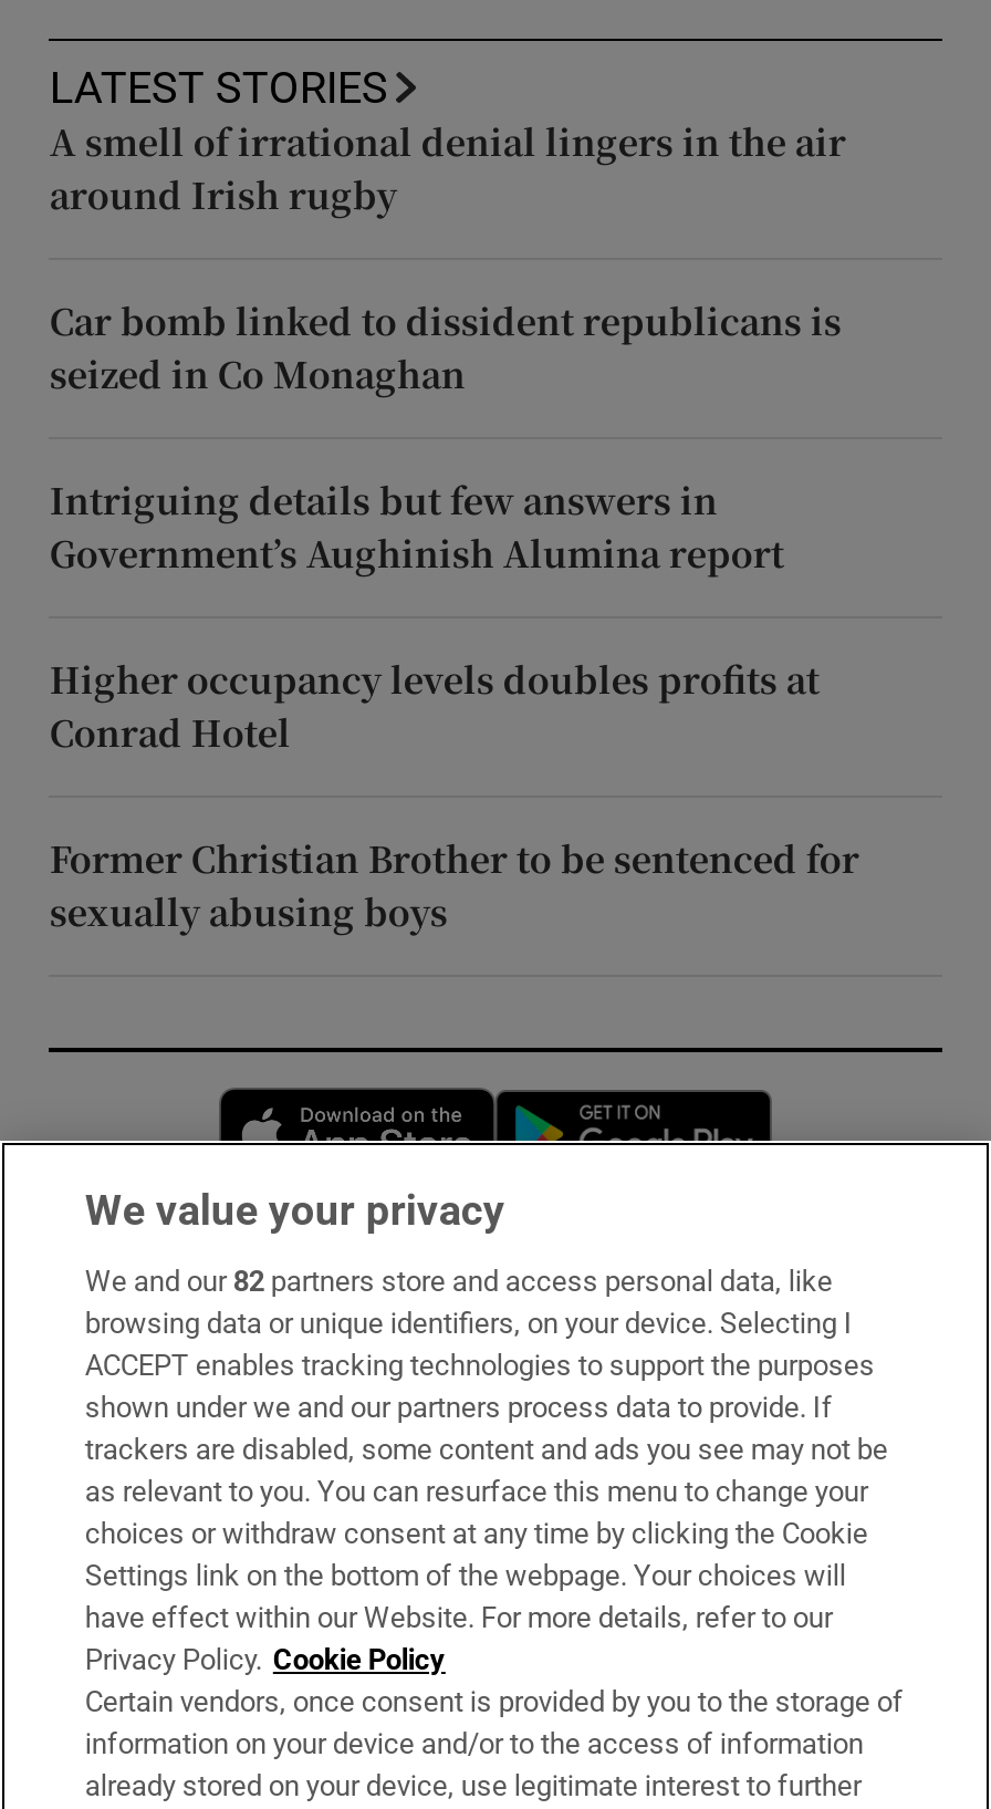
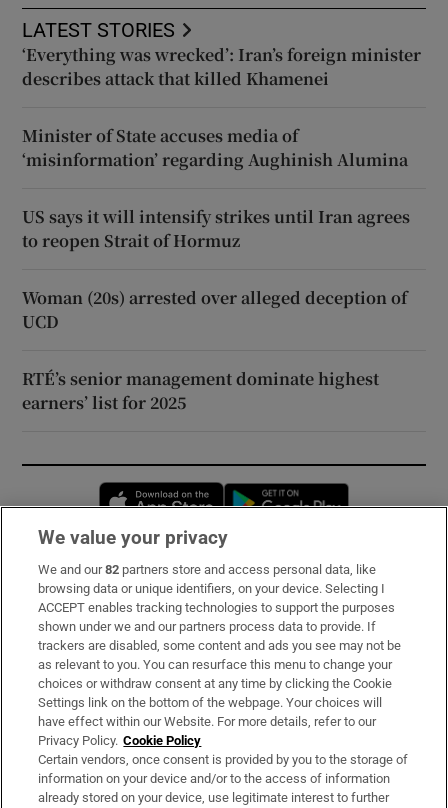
- A smell of irrational denial lingers in the air
- around Irish rugby
+ ‘Everything was wrecked’: Iran’s foreign minister
+ describes attack that killed Khamenei

- Car bomb linked to dissident republicans is
- seized in Co Monaghan
+ Minister of State accuses media of
+ ‘misinformation’ regarding Aughinish Alumina

- Intriguing details but few answers in
- Government’s Aughinish Alumina report
+ US says it will intensify strikes until Iran agrees
+ to reopen Strait of Hormuz

- Higher occupancy levels doubles profits at
- Conrad Hotel
+ Woman (20s) arrested over alleged deception of
+ UCD

- Former Christian Brother to be sentenced for
- sexually abusing boys
+ RTÉ’s senior management dominate highest
+ earners’ list for 2025
